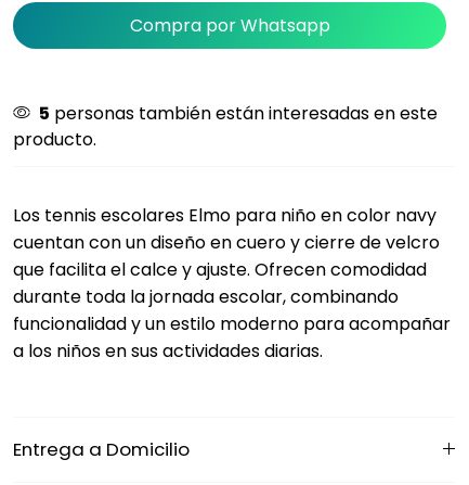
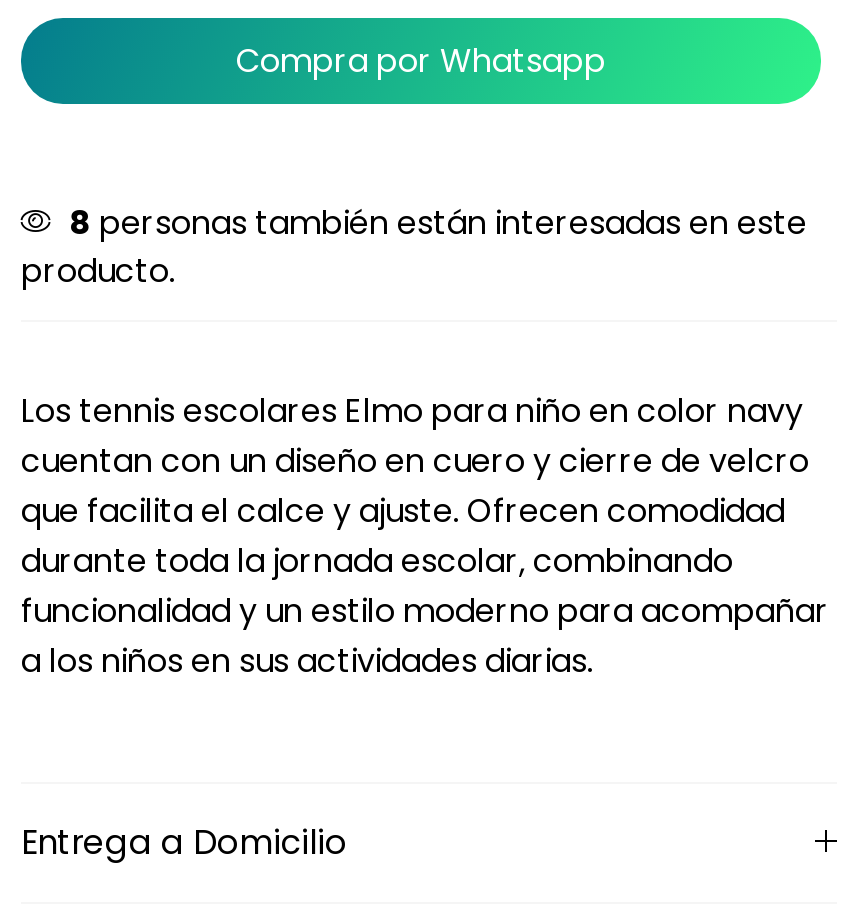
- 5 personas también están interesadas en este
+ 8 personas también están interesadas en este
